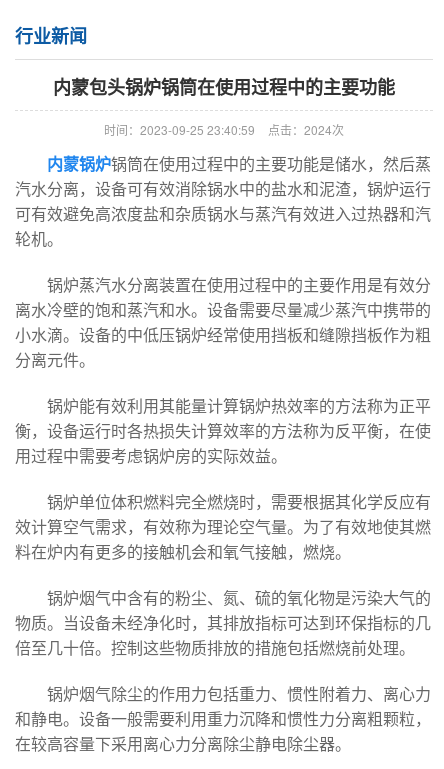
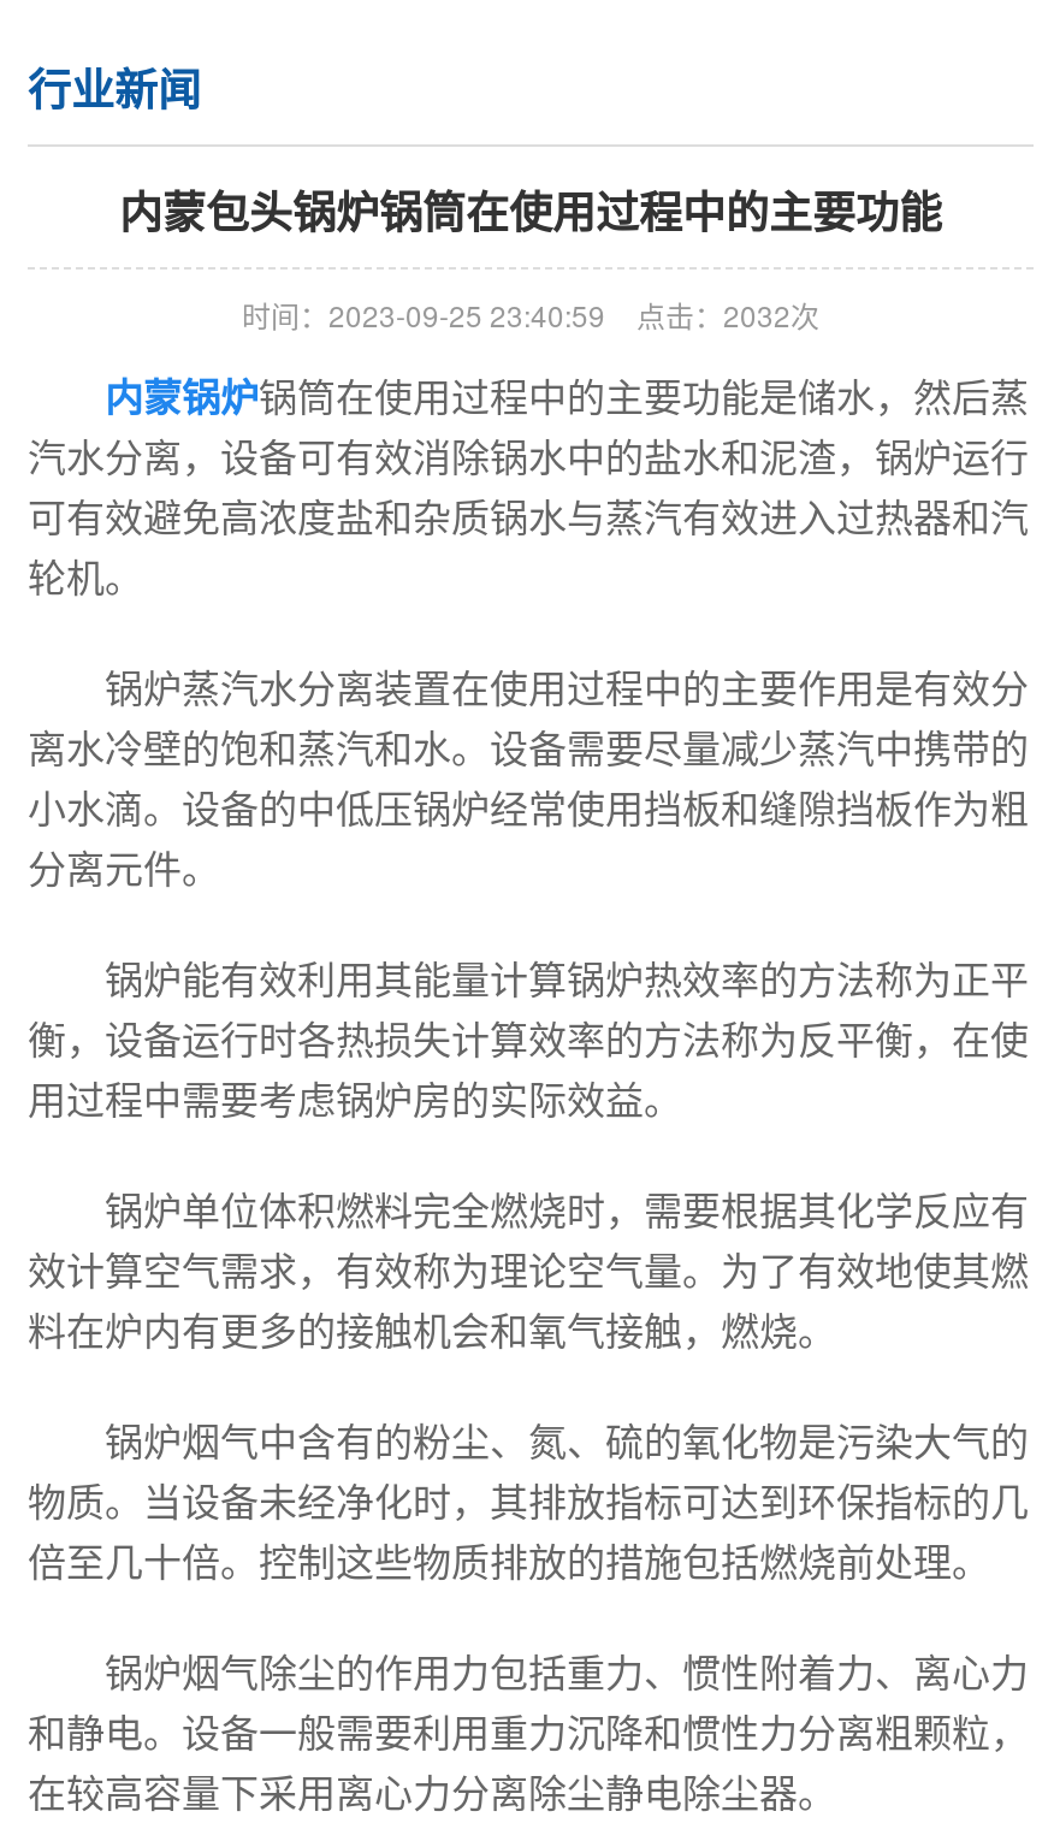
- 时间：2023-09-25 23:40:59 点击：2024次
+ 时间：2023-09-25 23:40:59 点击：2032次
